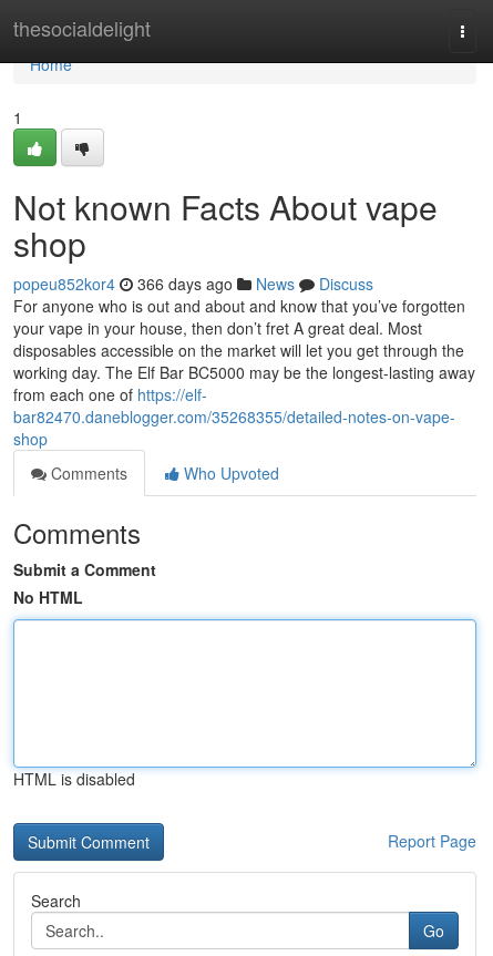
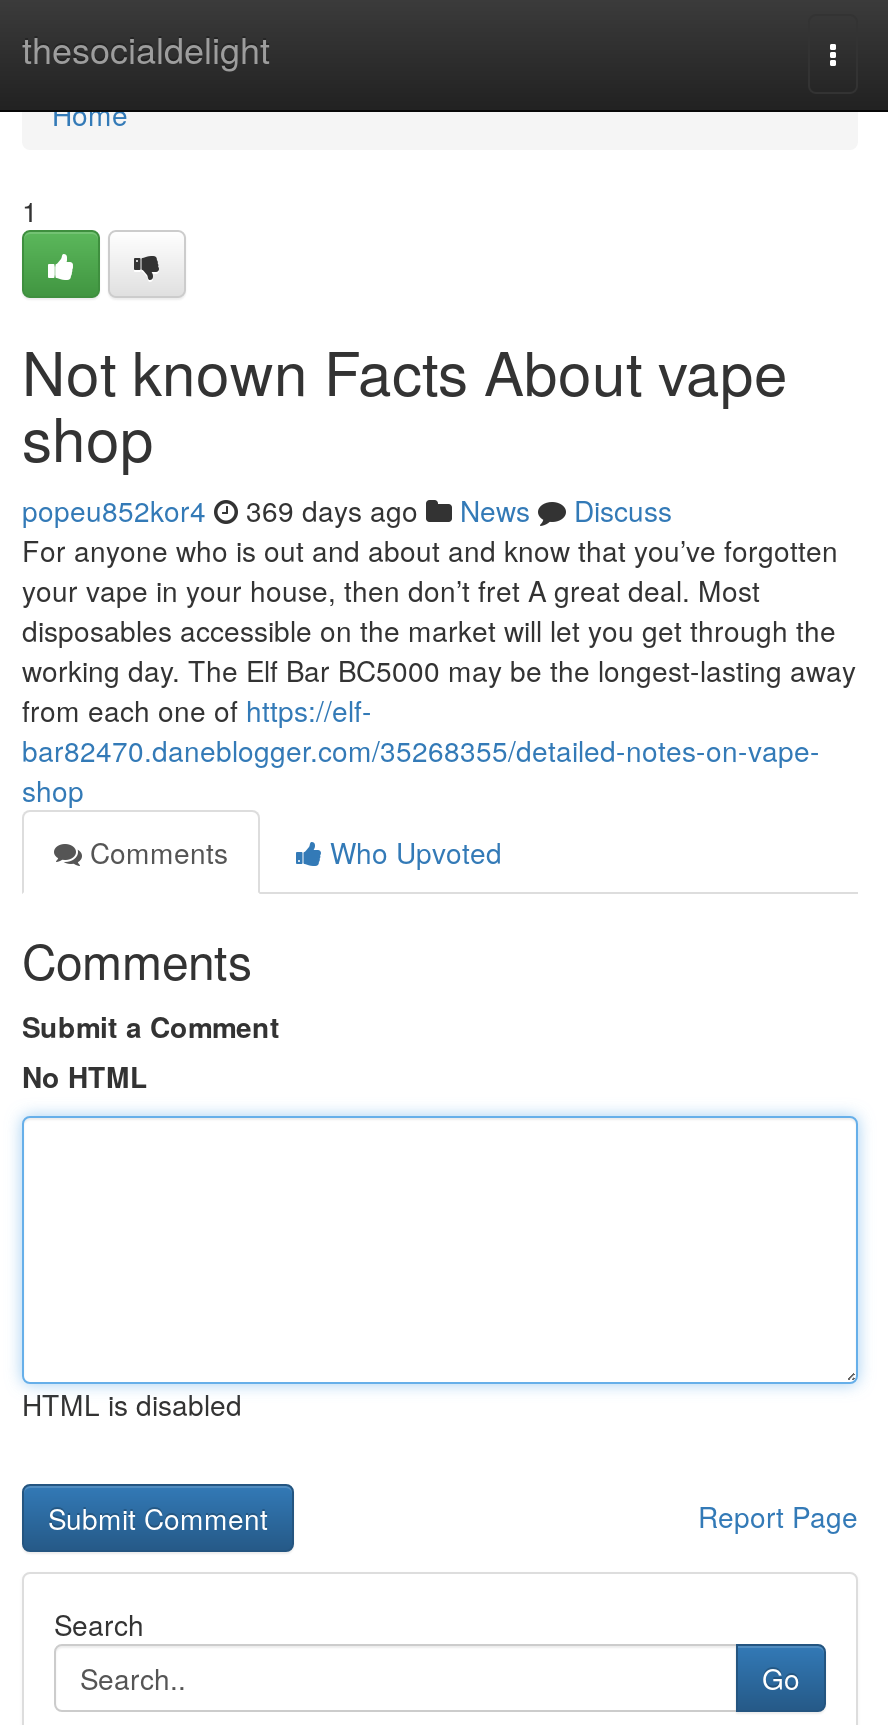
- popeu852kor4 366 days ago News Discuss
+ popeu852kor4 369 days ago News Discuss
